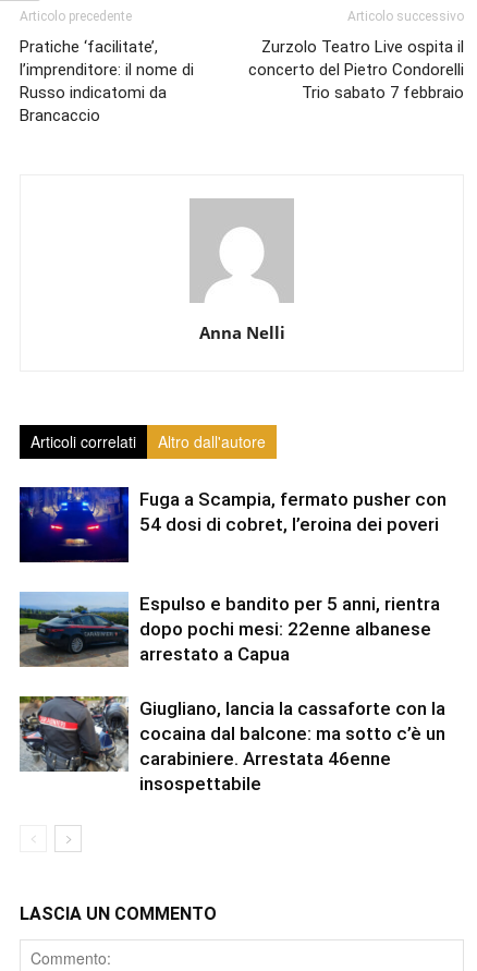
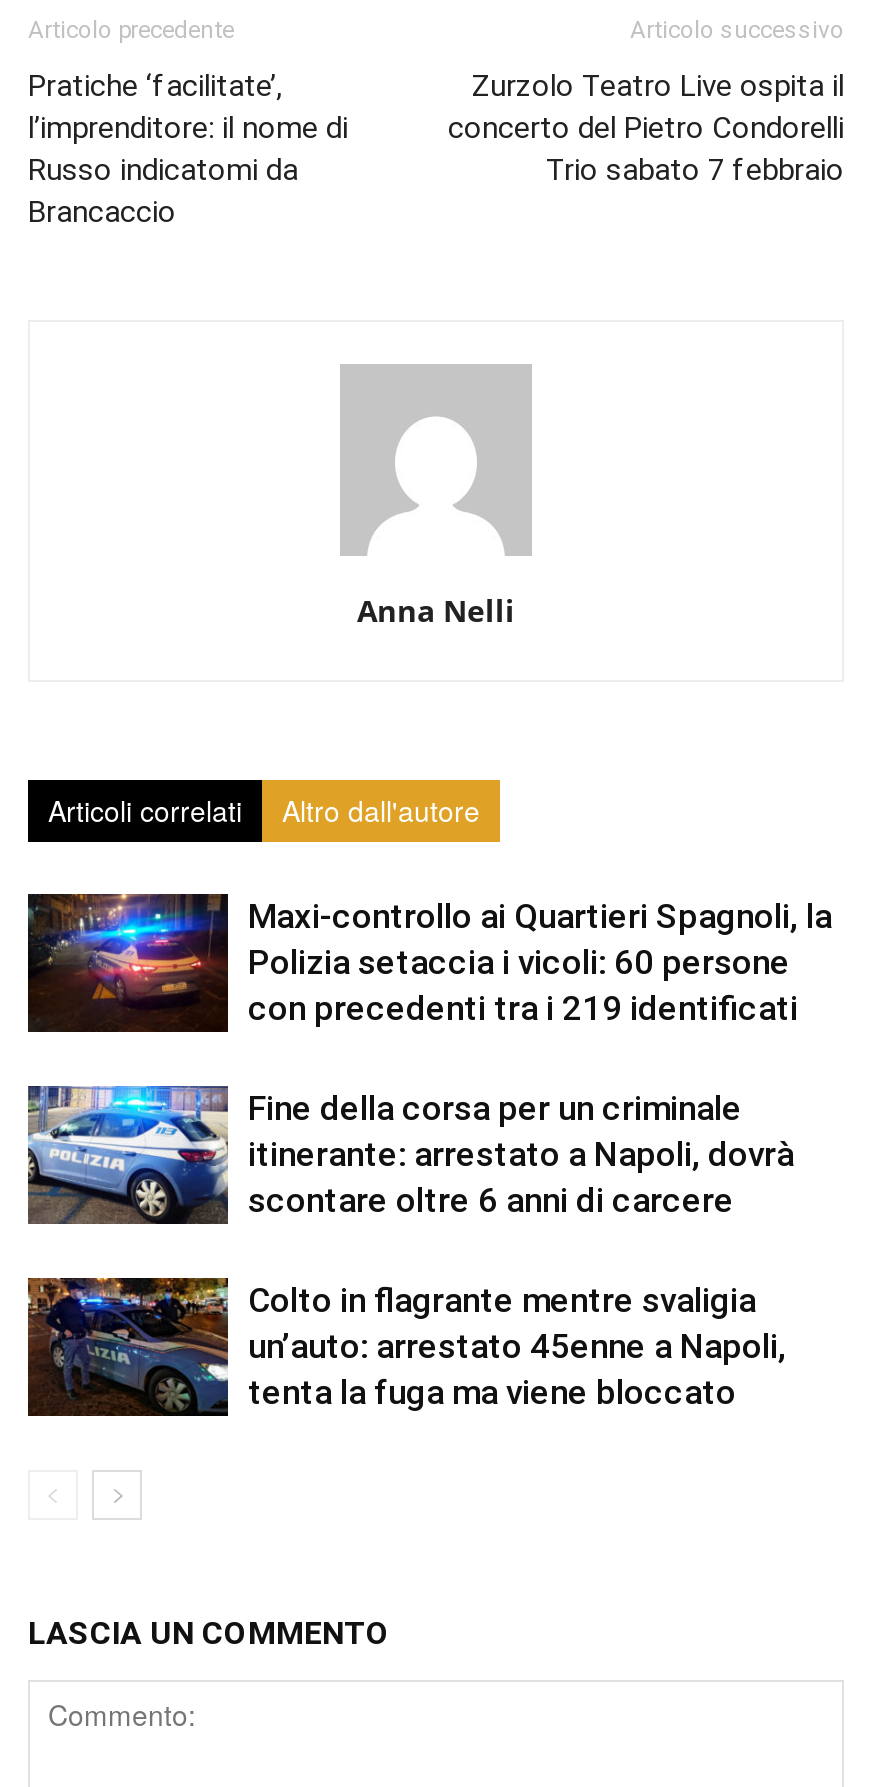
- [image]
- Fuga a Scampia, fermato pusher con
- 54 dosi di cobret, l’eroina dei poveri
+ [image]
+ Maxi-controllo ai Quartieri Spagnoli, la
+ Polizia setaccia i vicoli: 60 persone
+ con precedenti tra i 219 identificati

- [image]
- Espulso e bandito per 5 anni, rientra
- dopo pochi mesi: 22enne albanese
- arrestato a Capua
+ [image]
+ Fine della corsa per un criminale
+ itinerante: arrestato a Napoli, dovrà
+ scontare oltre 6 anni di carcere

- [image]
- Giugliano, lancia la cassaforte con la
- cocaina dal balcone: ma sotto c’è un
- carabiniere. Arrestata 46enne
- insospettabile
+ [image]
+ Colto in flagrante mentre svaligia
+ un’auto: arrestato 45enne a Napoli,
+ tenta la fuga ma viene bloccato
